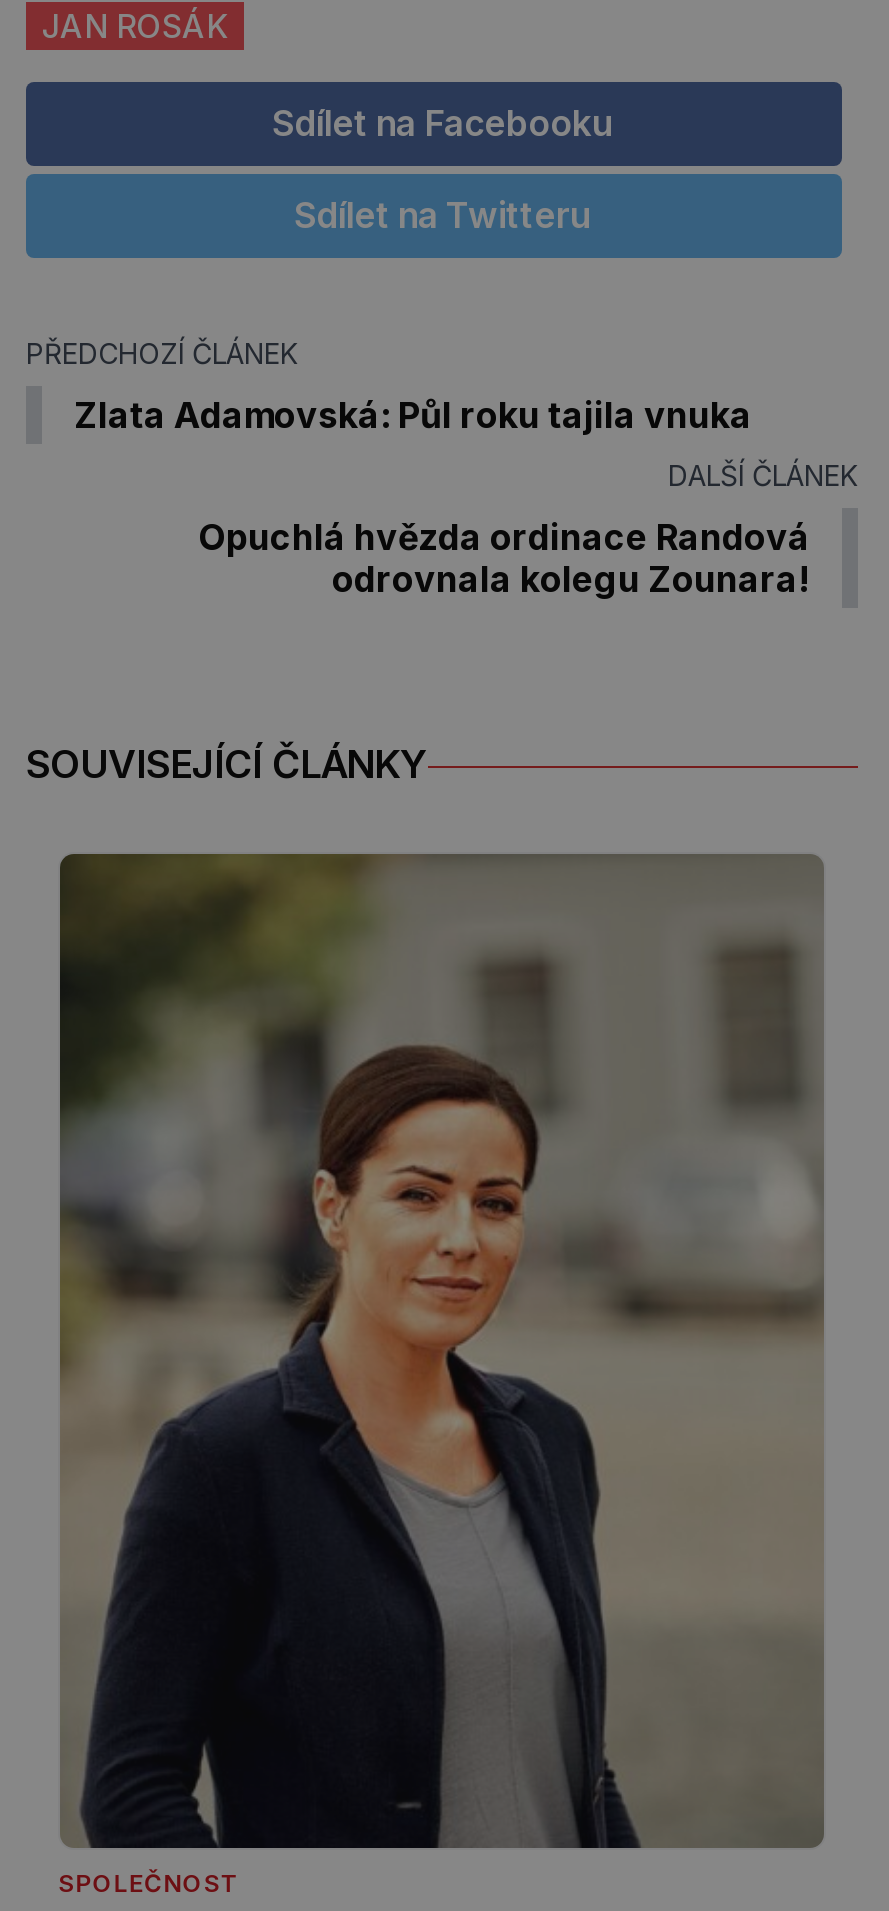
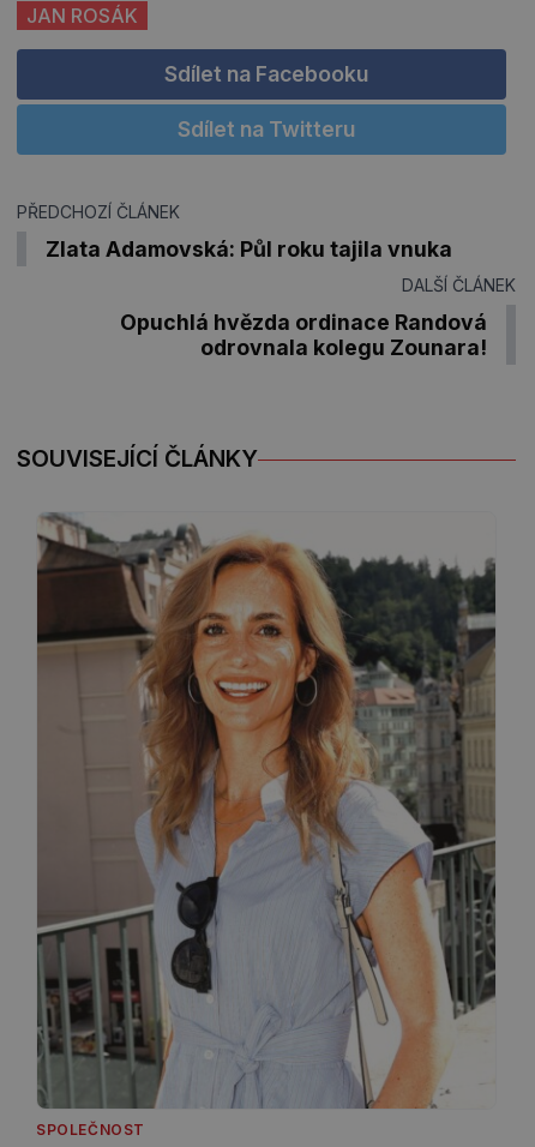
- [image]
+ [image]
